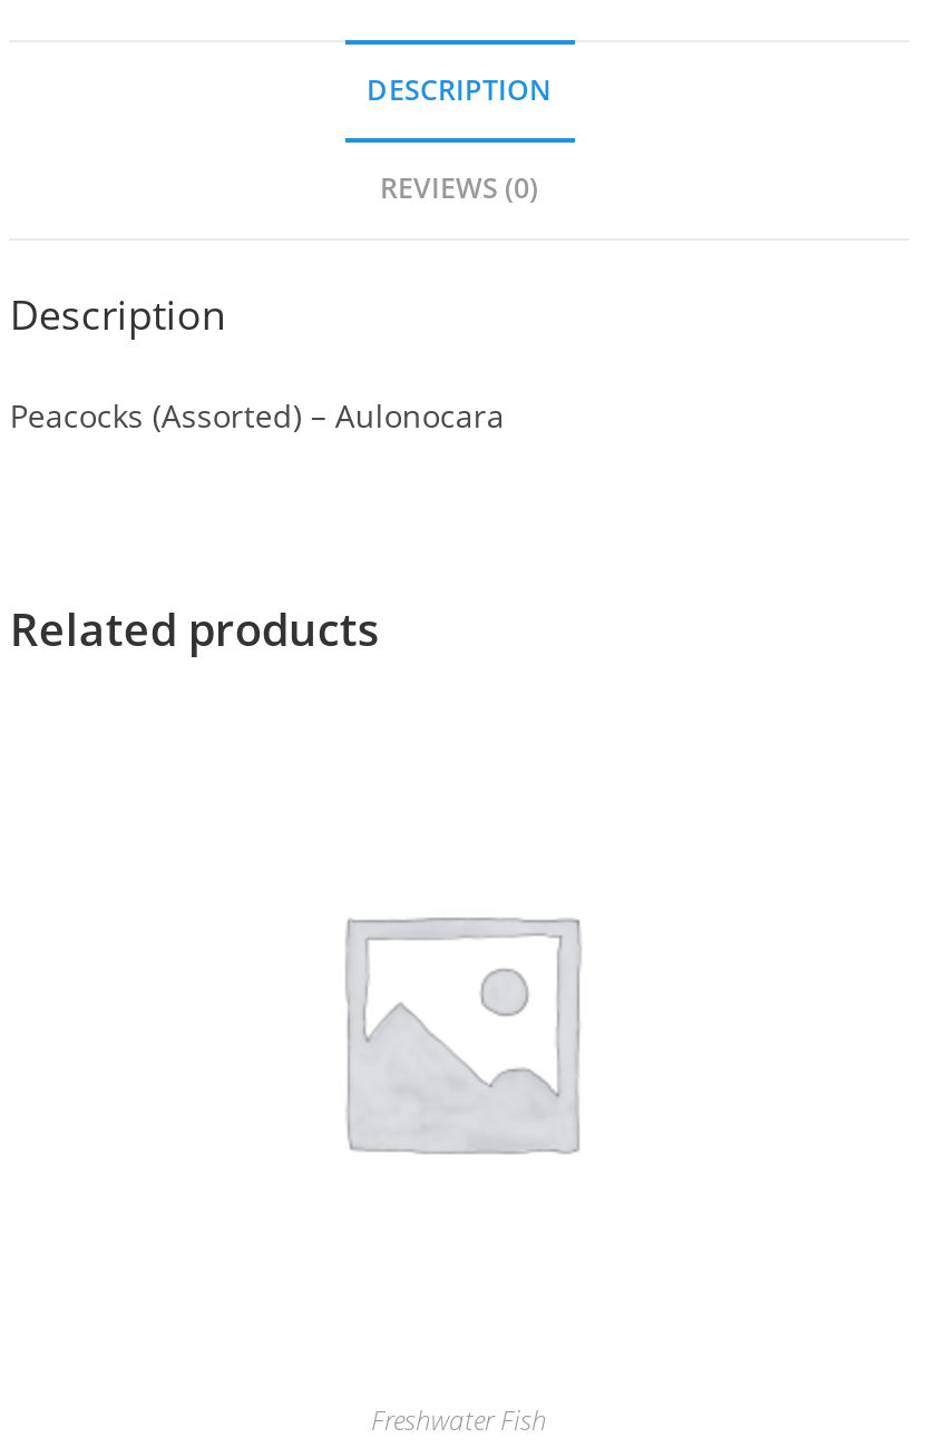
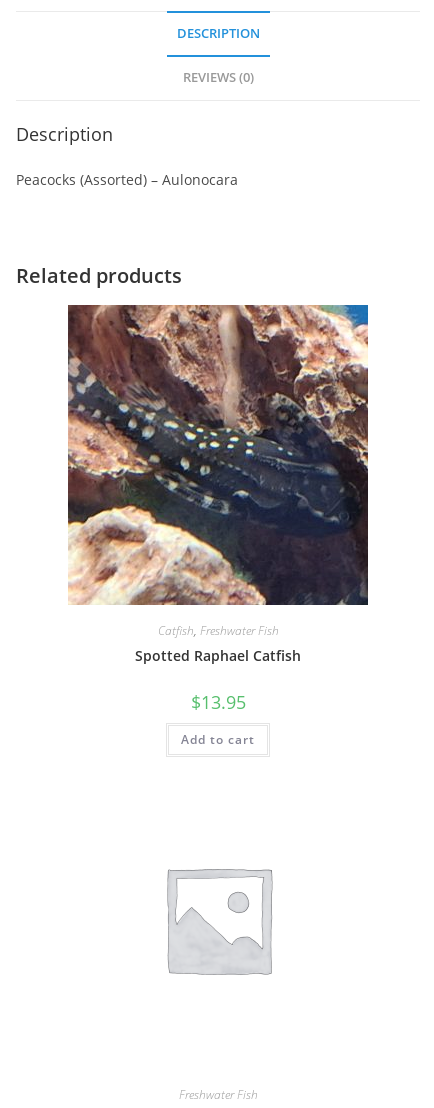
+ [image]
+ Catfish, Freshwater Fish
+ Spotted Raphael Catfish
+ $13.95
+ Add to cart
